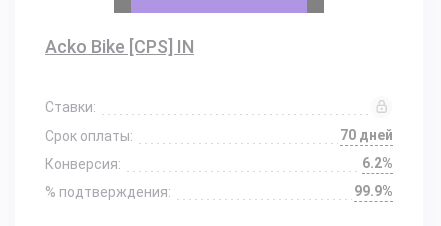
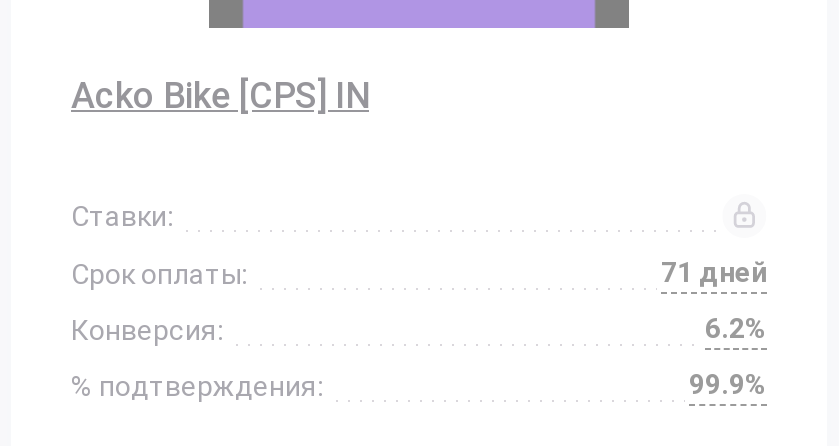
- 70 дней
+ 71 дней
